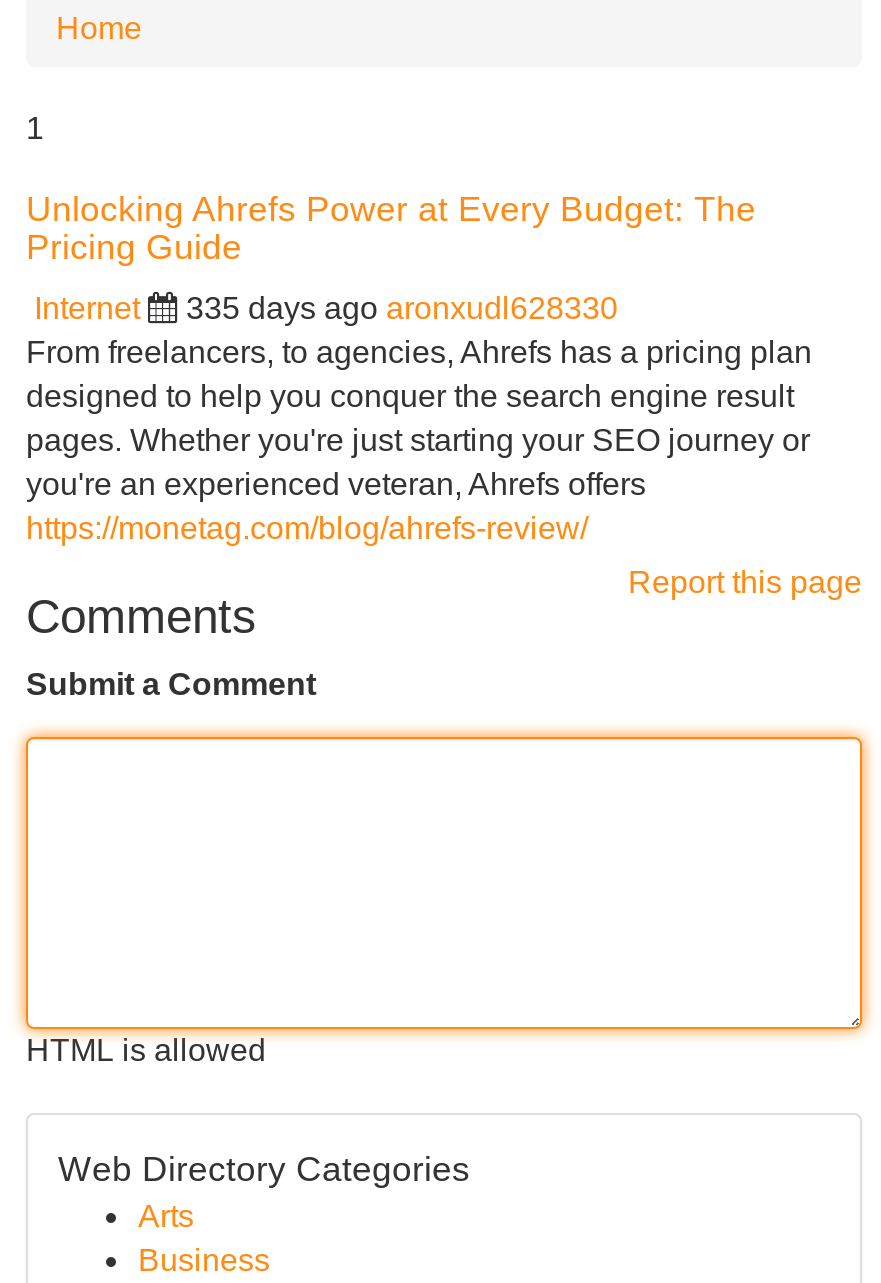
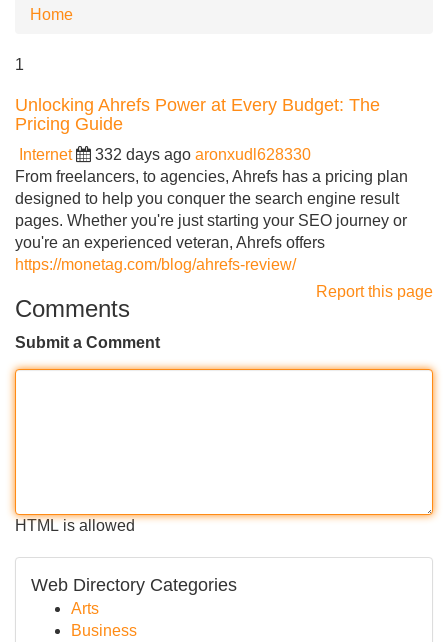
- 335 days ago aronxudl628330
+ 332 days ago aronxudl628330
